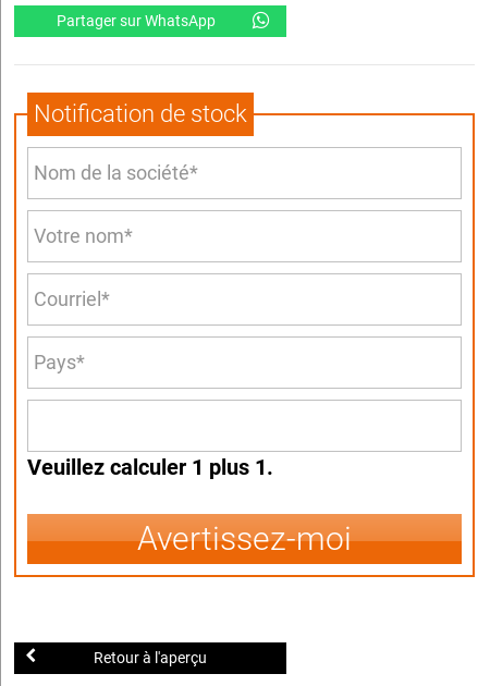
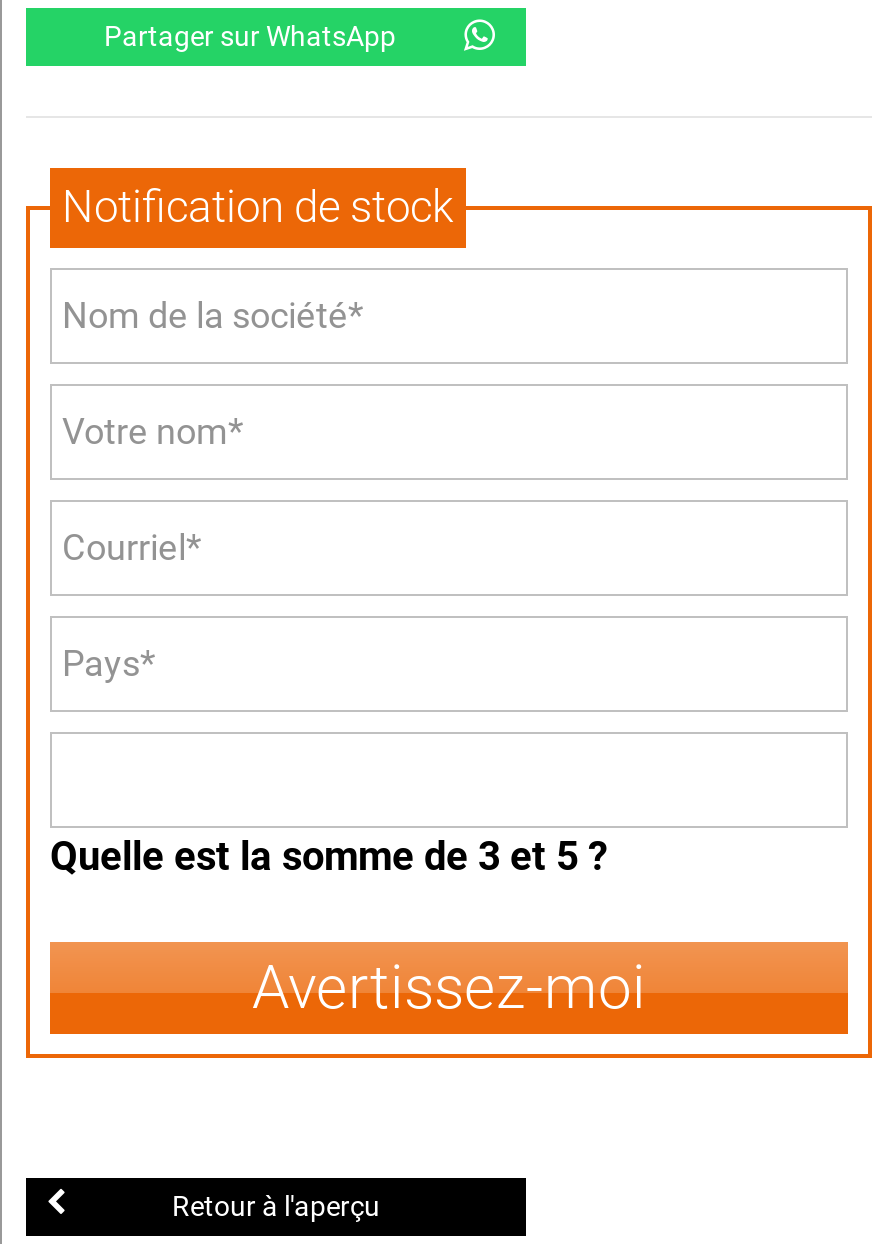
- Veuillez calculer 1 plus 1.
+ Quelle est la somme de 3 et 5 ?
